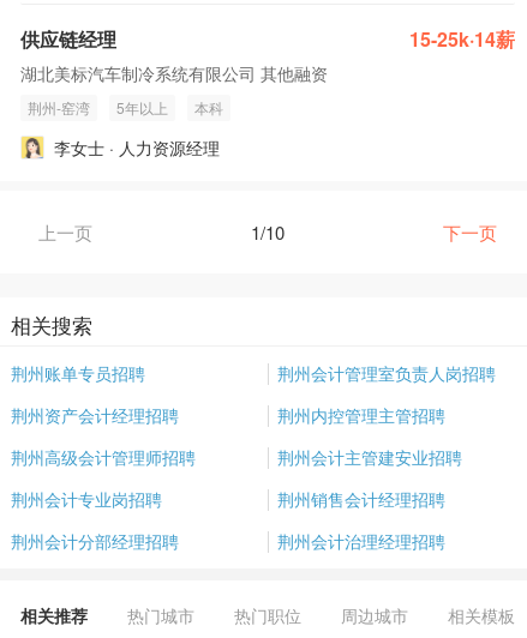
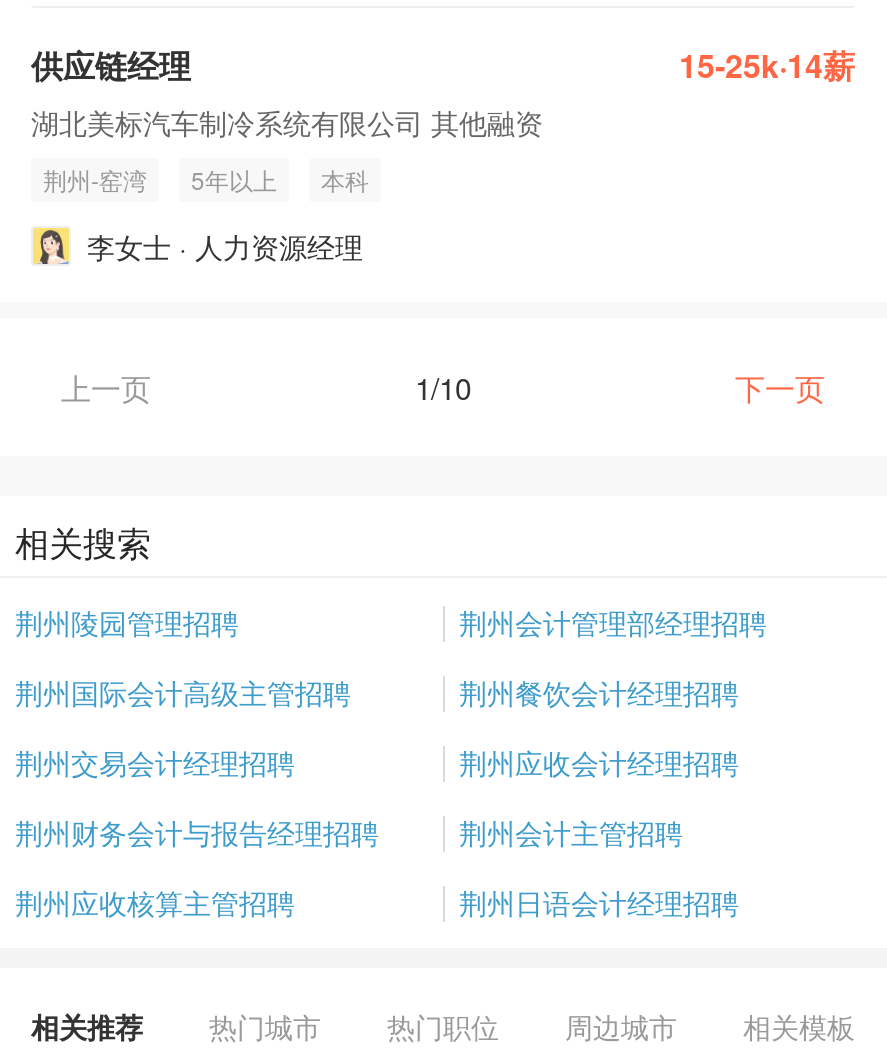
- 荆州账单专员招聘
- 荆州会计管理室负责人岗招聘
+ 荆州陵园管理招聘
+ 荆州会计管理部经理招聘

- 荆州资产会计经理招聘
- 荆州内控管理主管招聘
+ 荆州国际会计高级主管招聘
+ 荆州餐饮会计经理招聘

- 荆州高级会计管理师招聘
- 荆州会计主管建安业招聘
+ 荆州交易会计经理招聘
+ 荆州应收会计经理招聘

- 荆州会计专业岗招聘
- 荆州销售会计经理招聘
+ 荆州财务会计与报告经理招聘
+ 荆州会计主管招聘

- 荆州会计分部经理招聘
- 荆州会计治理经理招聘
+ 荆州应收核算主管招聘
+ 荆州日语会计经理招聘
